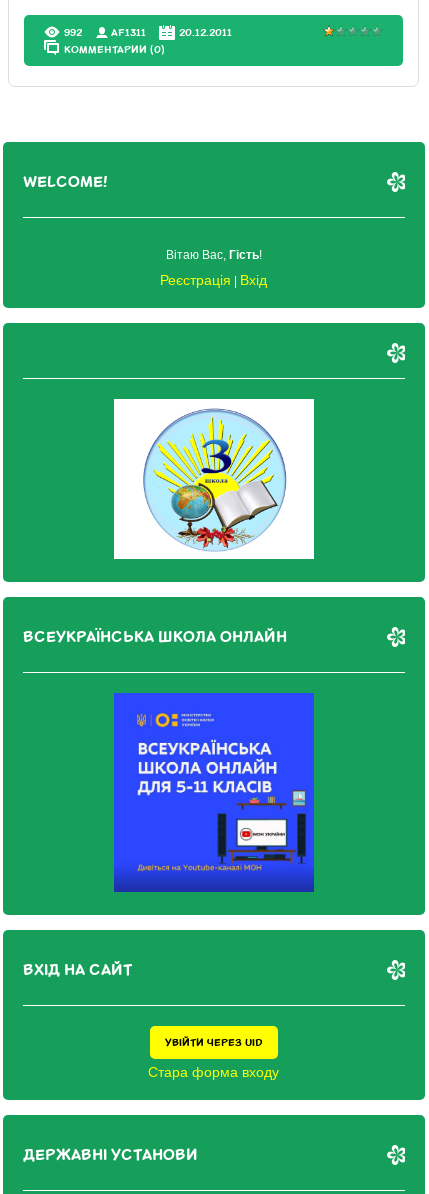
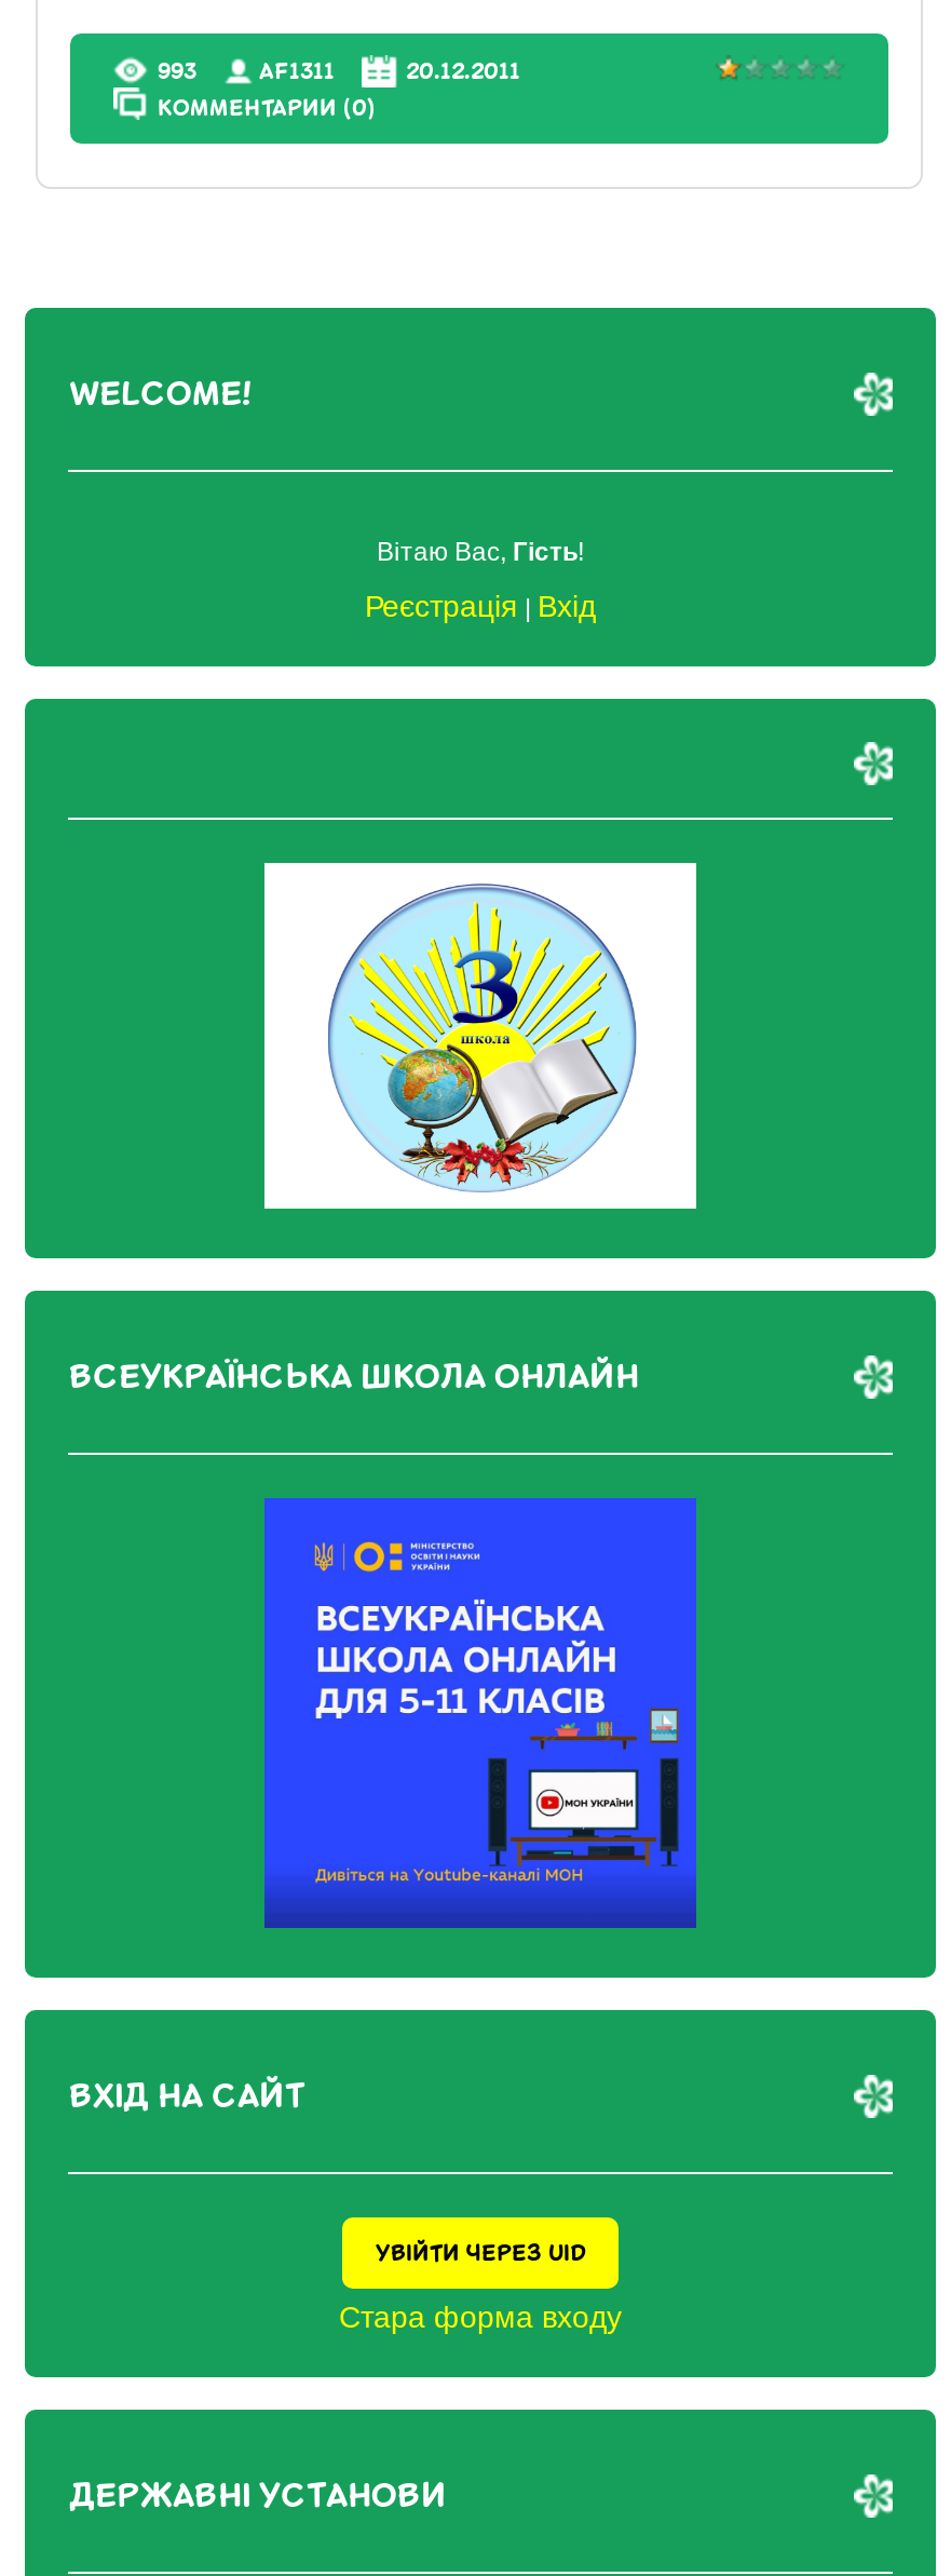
- 992
+ 993
